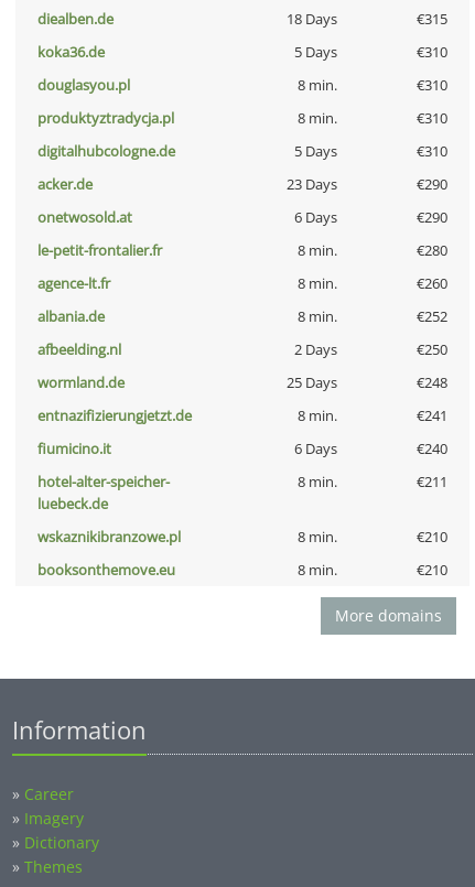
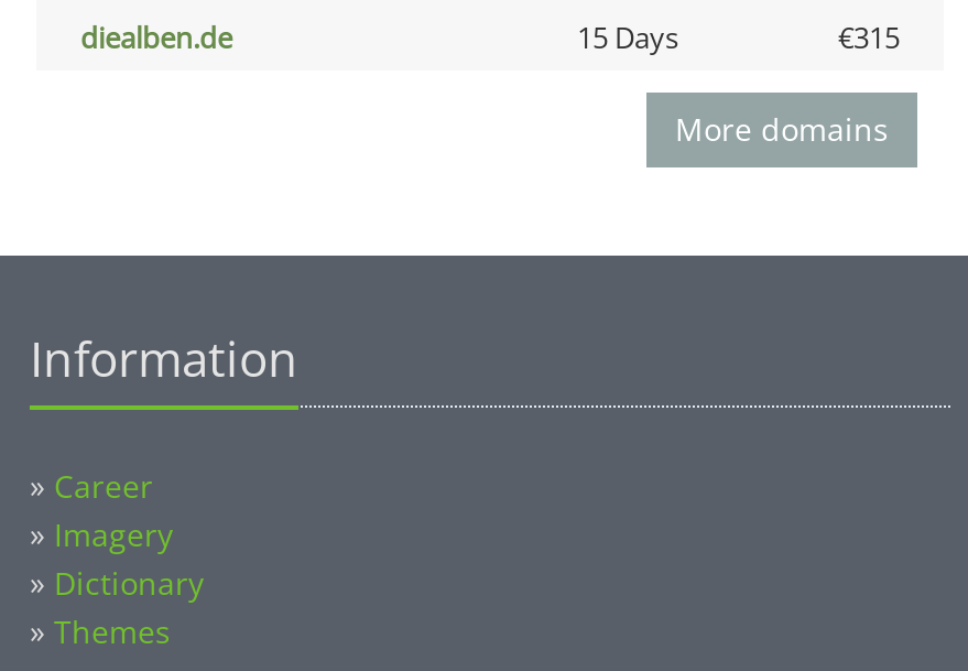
- 18 Days
+ 15 Days

- koka36.de
- 5 Days
- €310
- douglasyou.pl
- 8 min.
- €310
- produktyztradycja.pl
- 8 min.
- €310
- digitalhubcologne.de
- 5 Days
- €310
- acker.de
- 23 Days
- €290
- onetwosold.at
- 6 Days
- €290
- le-petit-frontalier.fr
- 8 min.
- €280
- agence-lt.fr
- 8 min.
- €260
- albania.de
- 8 min.
- €252
- afbeelding.nl
- 2 Days
- €250
- wormland.de
- 25 Days
- €248
- entnazifizierungjetzt.de
- 8 min.
- €241
- fiumicino.it
- 6 Days
- €240
- hotel-alter-speicher-
- luebeck.de

- 8 min.
- €211
- wskaznikibranzowe.pl
- 8 min.
- €210
- booksonthemove.eu
- 8 min.
- €210
